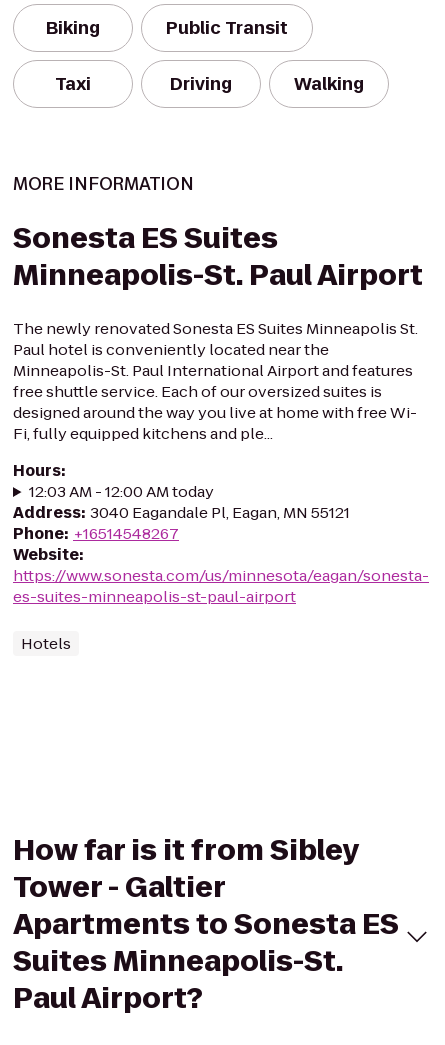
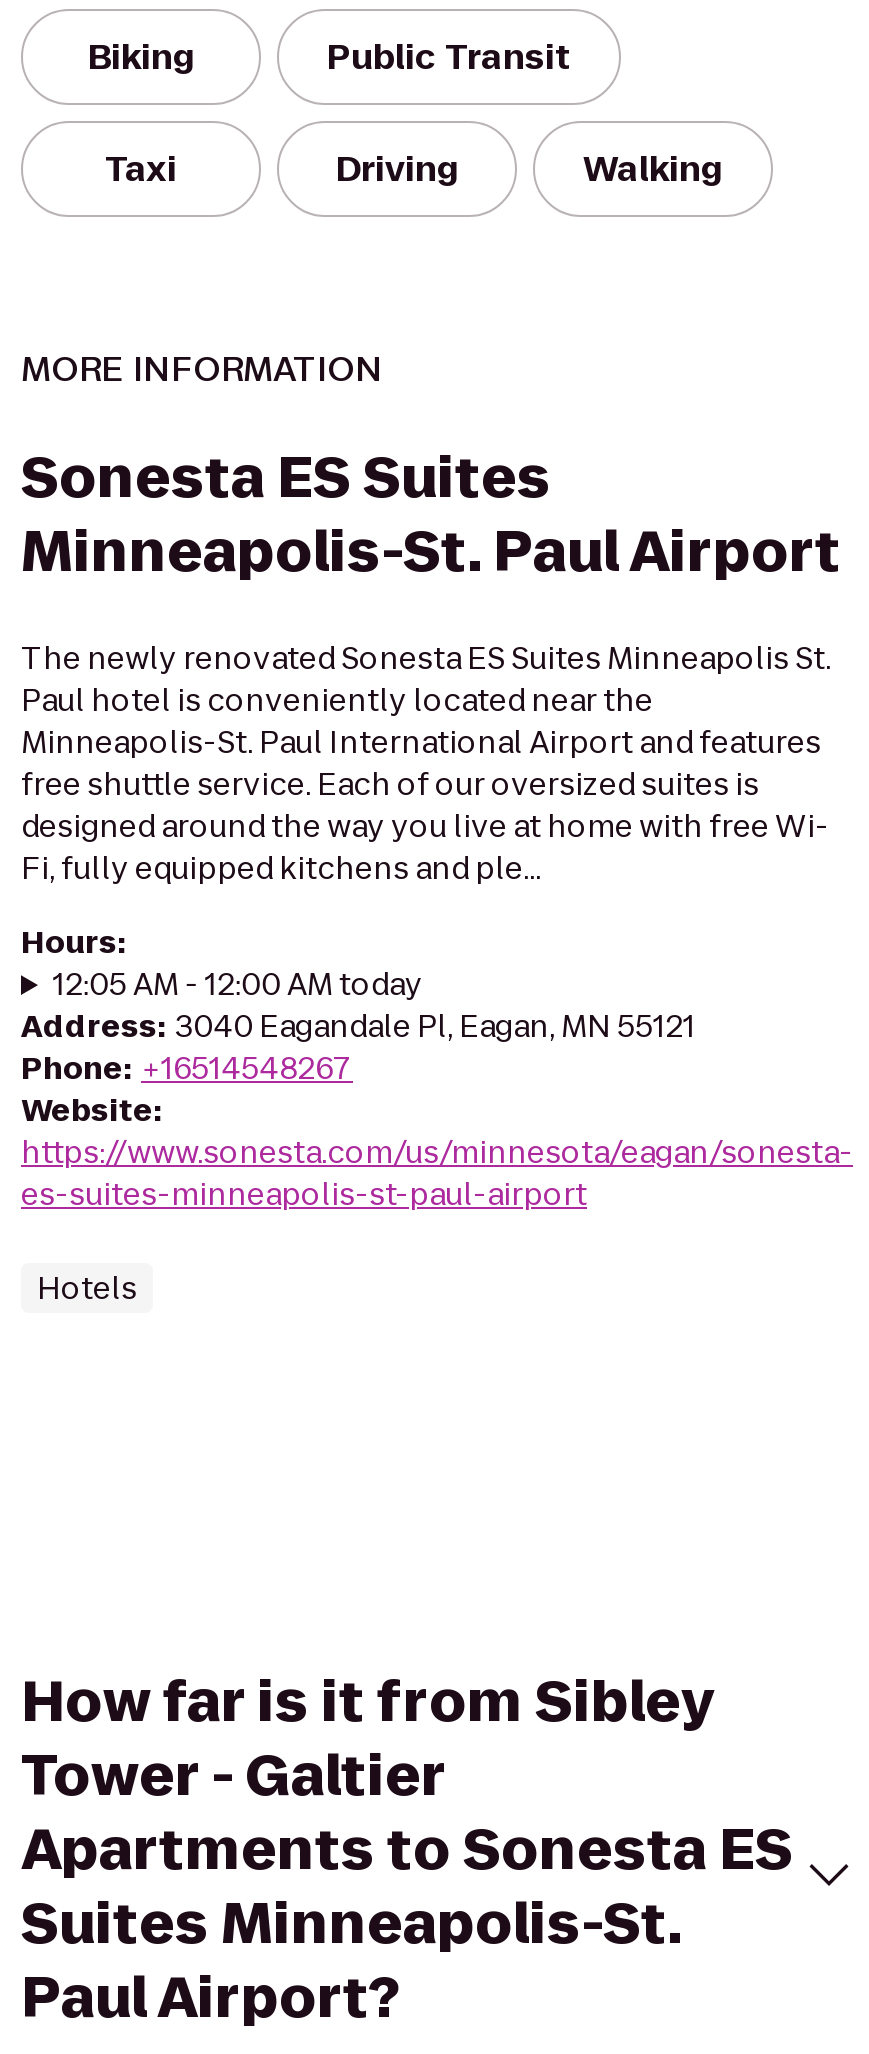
- 12:03 AM - 12:00 AM today
+ 12:05 AM - 12:00 AM today
